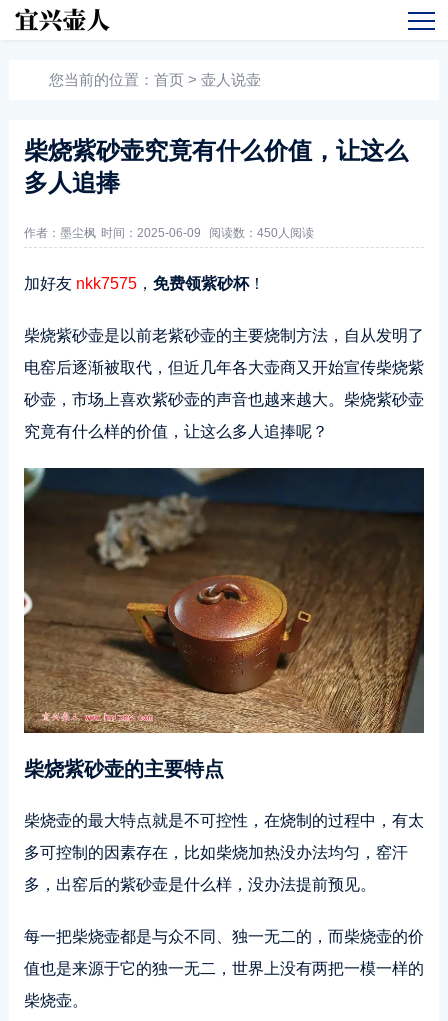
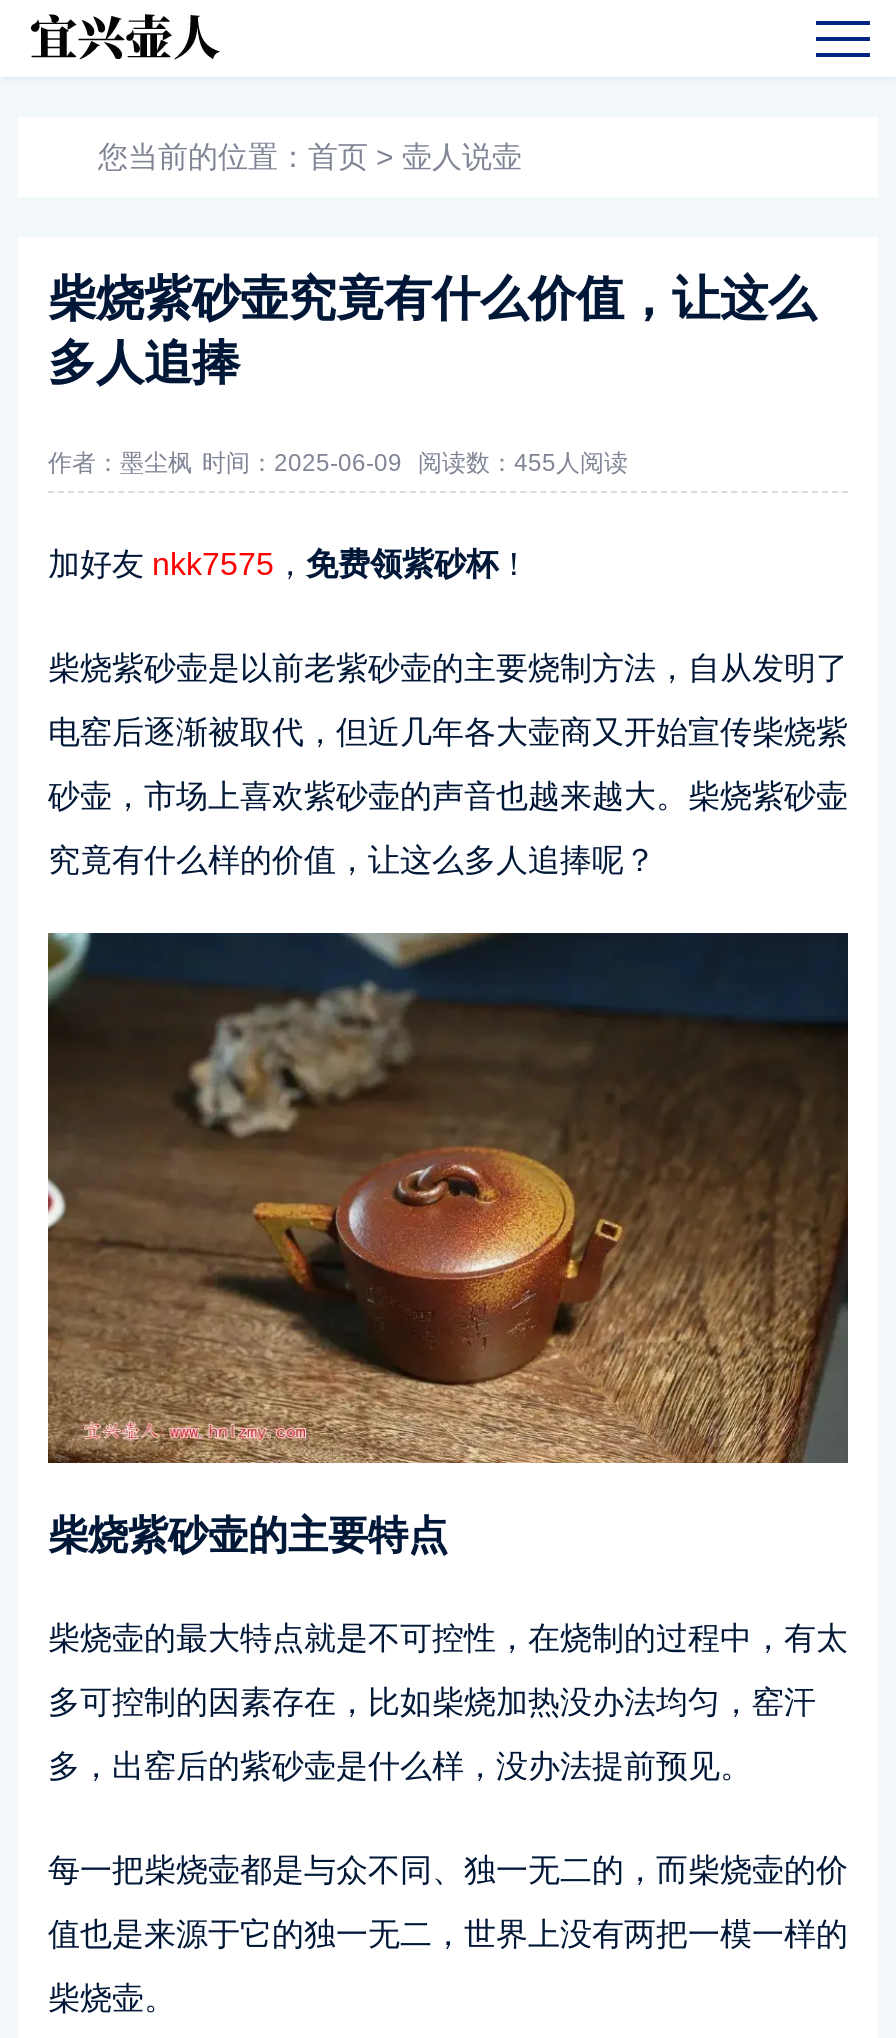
- 作者：墨尘枫 时间：2025-06-09 阅读数：450人阅读
+ 作者：墨尘枫 时间：2025-06-09 阅读数：455人阅读
